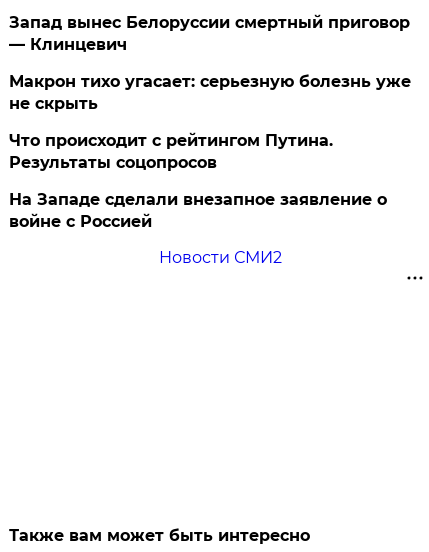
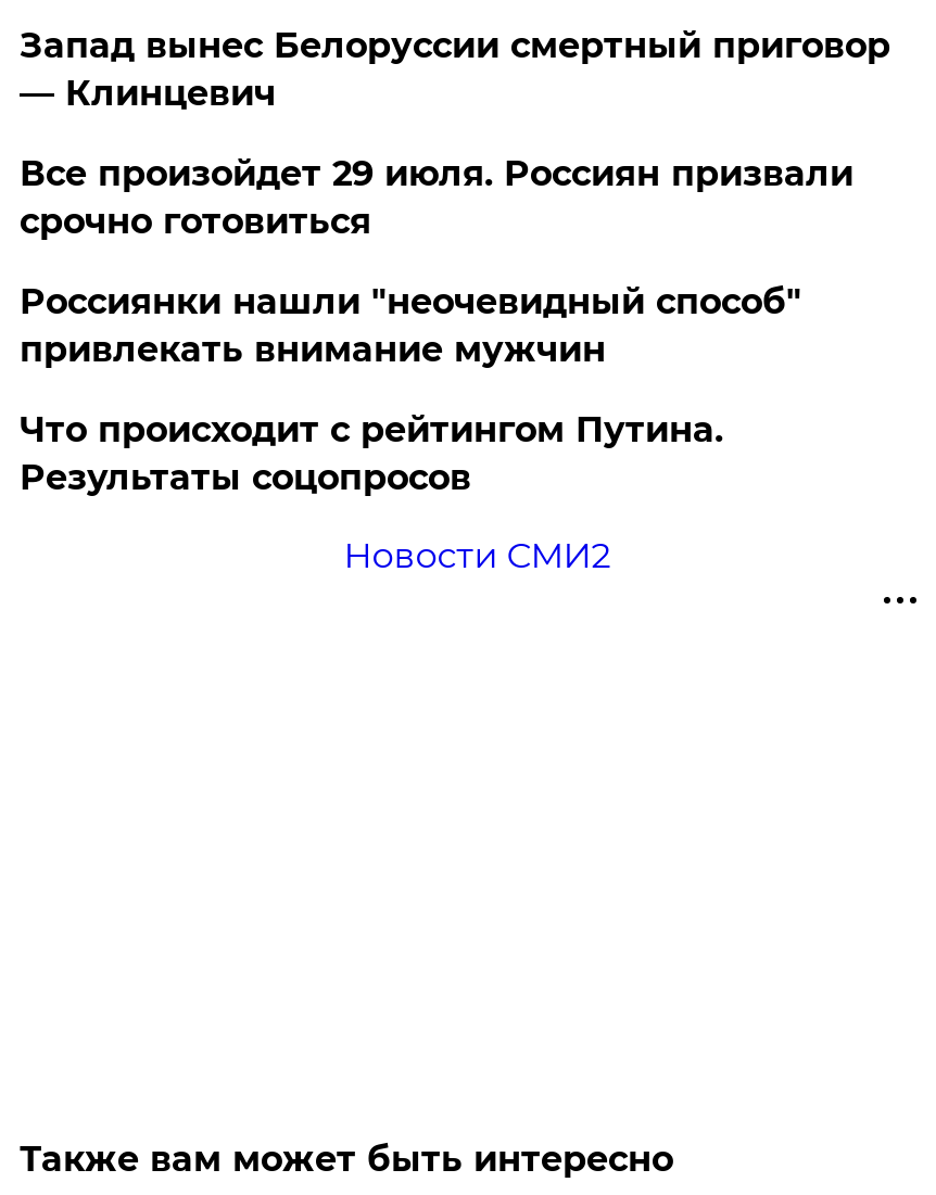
- Макрон тихо угасает: серьезную болезнь уже
- не скрыть
+ Все произойдет 29 июля. Россиян призвали
+ срочно готовиться
+ Россиянки нашли "неочевидный способ"
+ привлекать внимание мужчин

moved down: Что происходит с рейтингом Путина. | Результаты соцопросов

- На Западе сделали внезапное заявление о
- войне с Россией
